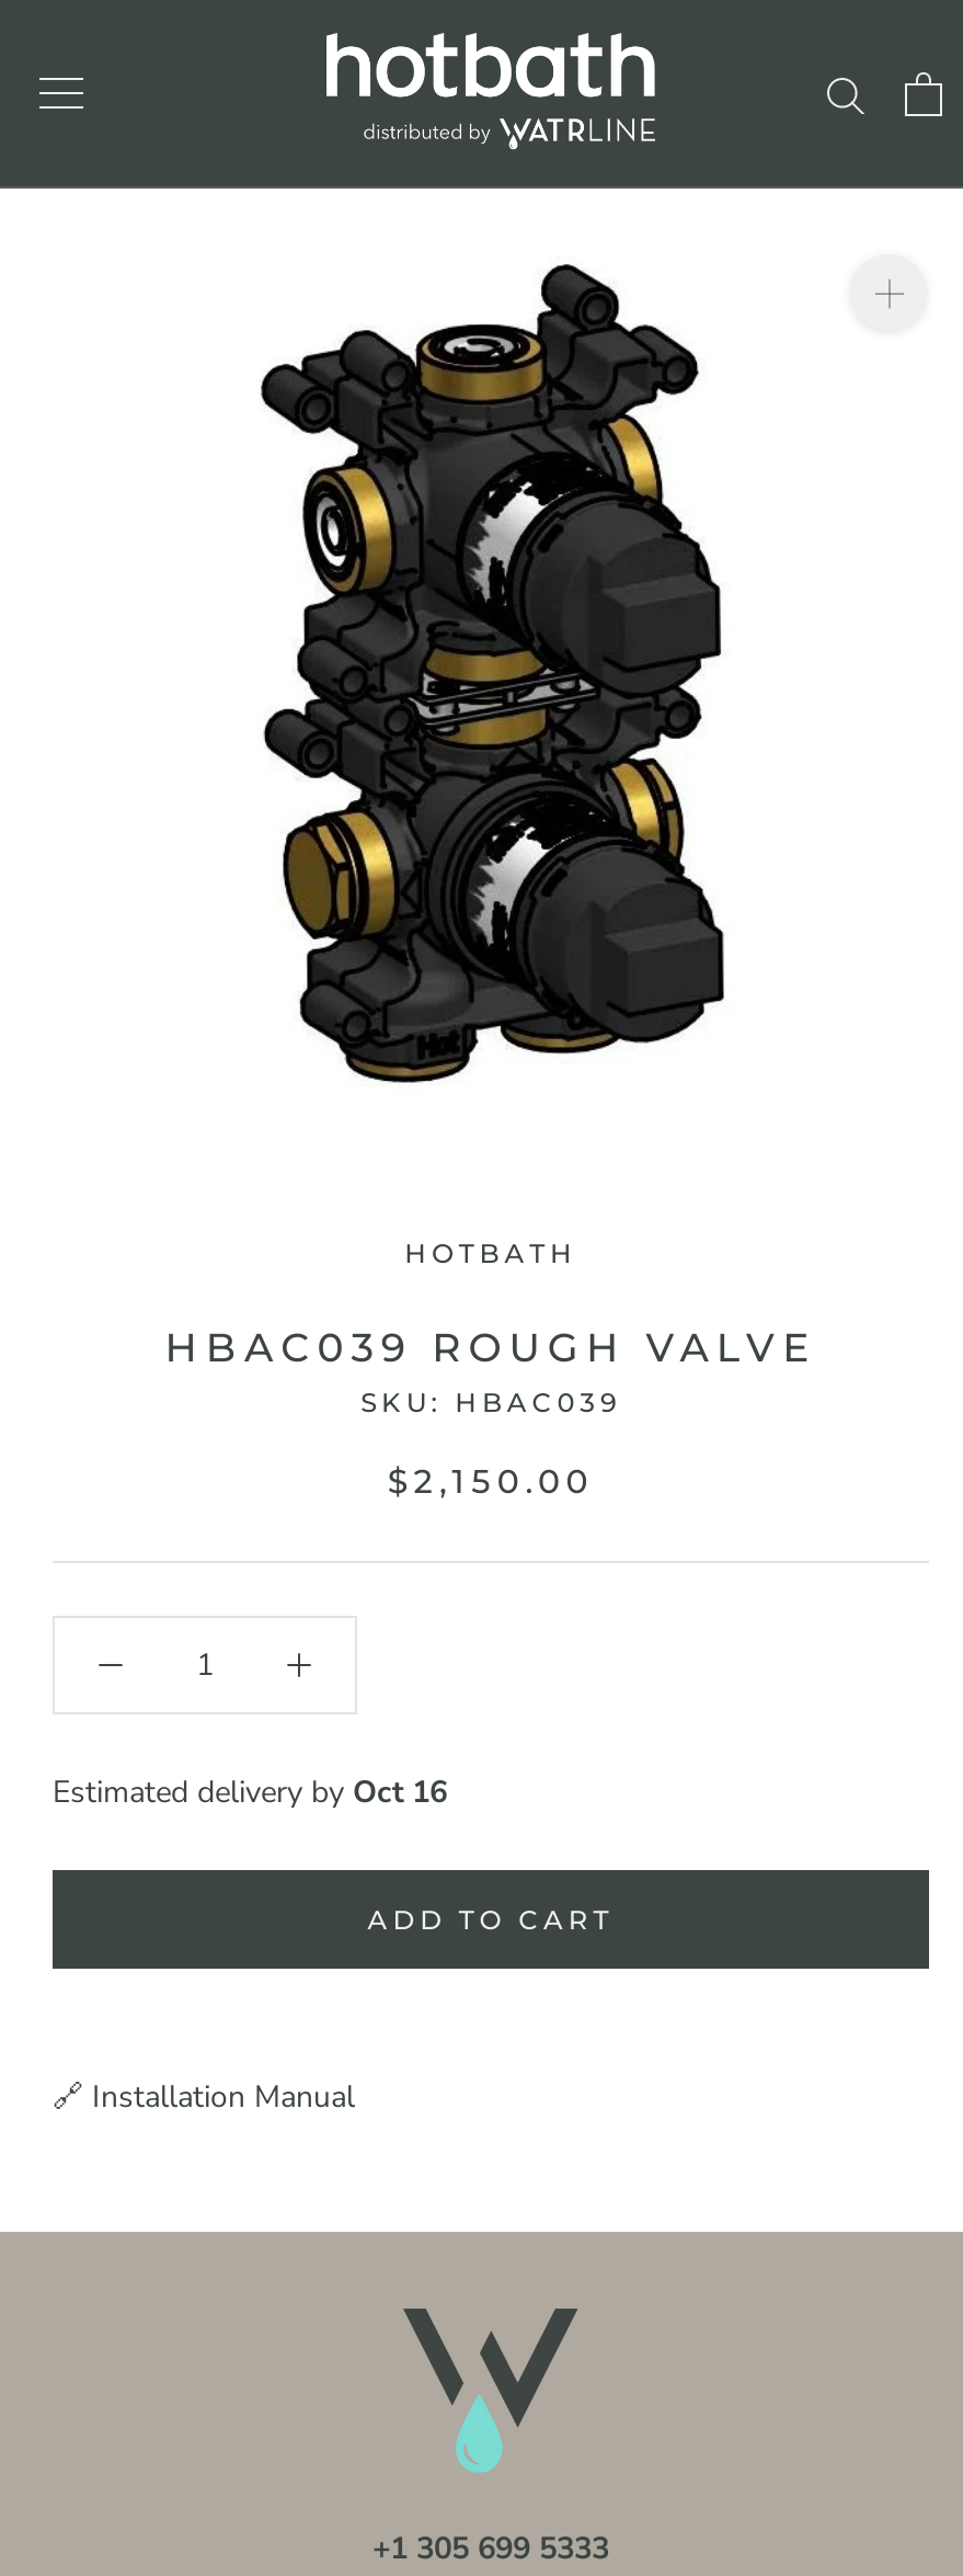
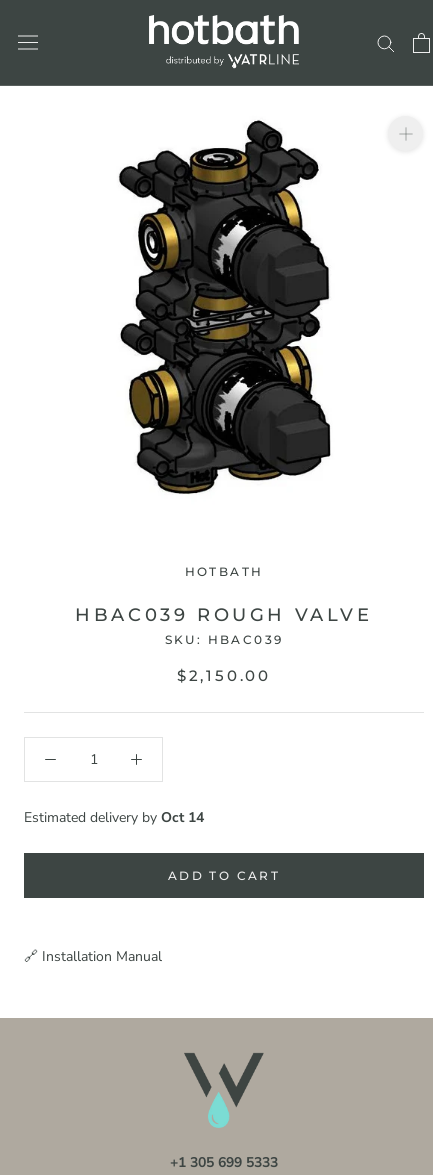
- Estimated delivery by Oct 16
+ Estimated delivery by Oct 14
